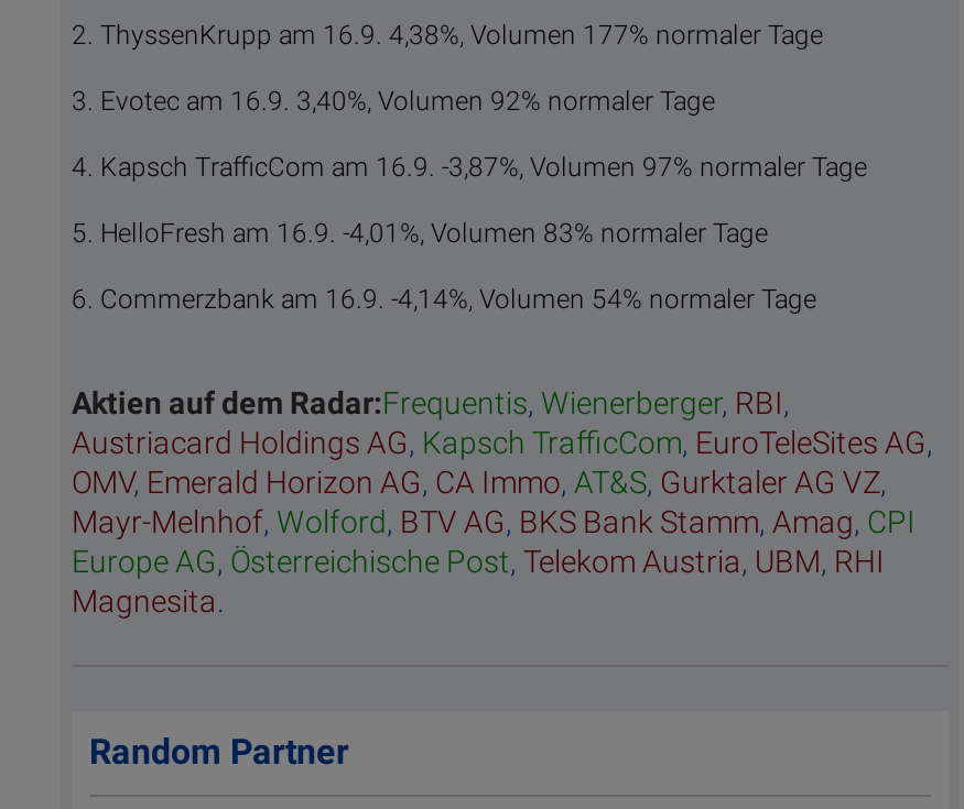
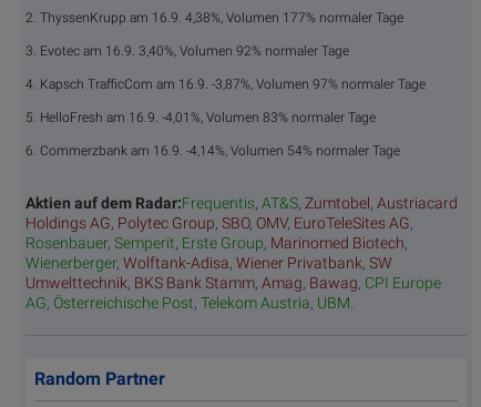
- Aktien auf dem Radar:Frequentis, Wienerberger, RBI,
- Austriacard Holdings AG, Kapsch TrafficCom, EuroTeleSites AG,
- OMV, Emerald Horizon AG, CA Immo, AT&S, Gurktaler AG VZ,
- Mayr-Melnhof, Wolford, BTV AG, BKS Bank Stamm, Amag, CPI
- Europe AG, Österreichische Post, Telekom Austria, UBM, RHI
- Magnesita.
+ Aktien auf dem Radar:Frequentis, AT&S, Zumtobel, Austriacard
+ Holdings AG, Polytec Group, SBO, OMV, EuroTeleSites AG,
+ Rosenbauer, Semperit, Erste Group, Marinomed Biotech,
+ Wienerberger, Wolftank-Adisa, Wiener Privatbank, SW
+ Umwelttechnik, BKS Bank Stamm, Amag, Bawag, CPI Europe
+ AG, Österreichische Post, Telekom Austria, UBM.
